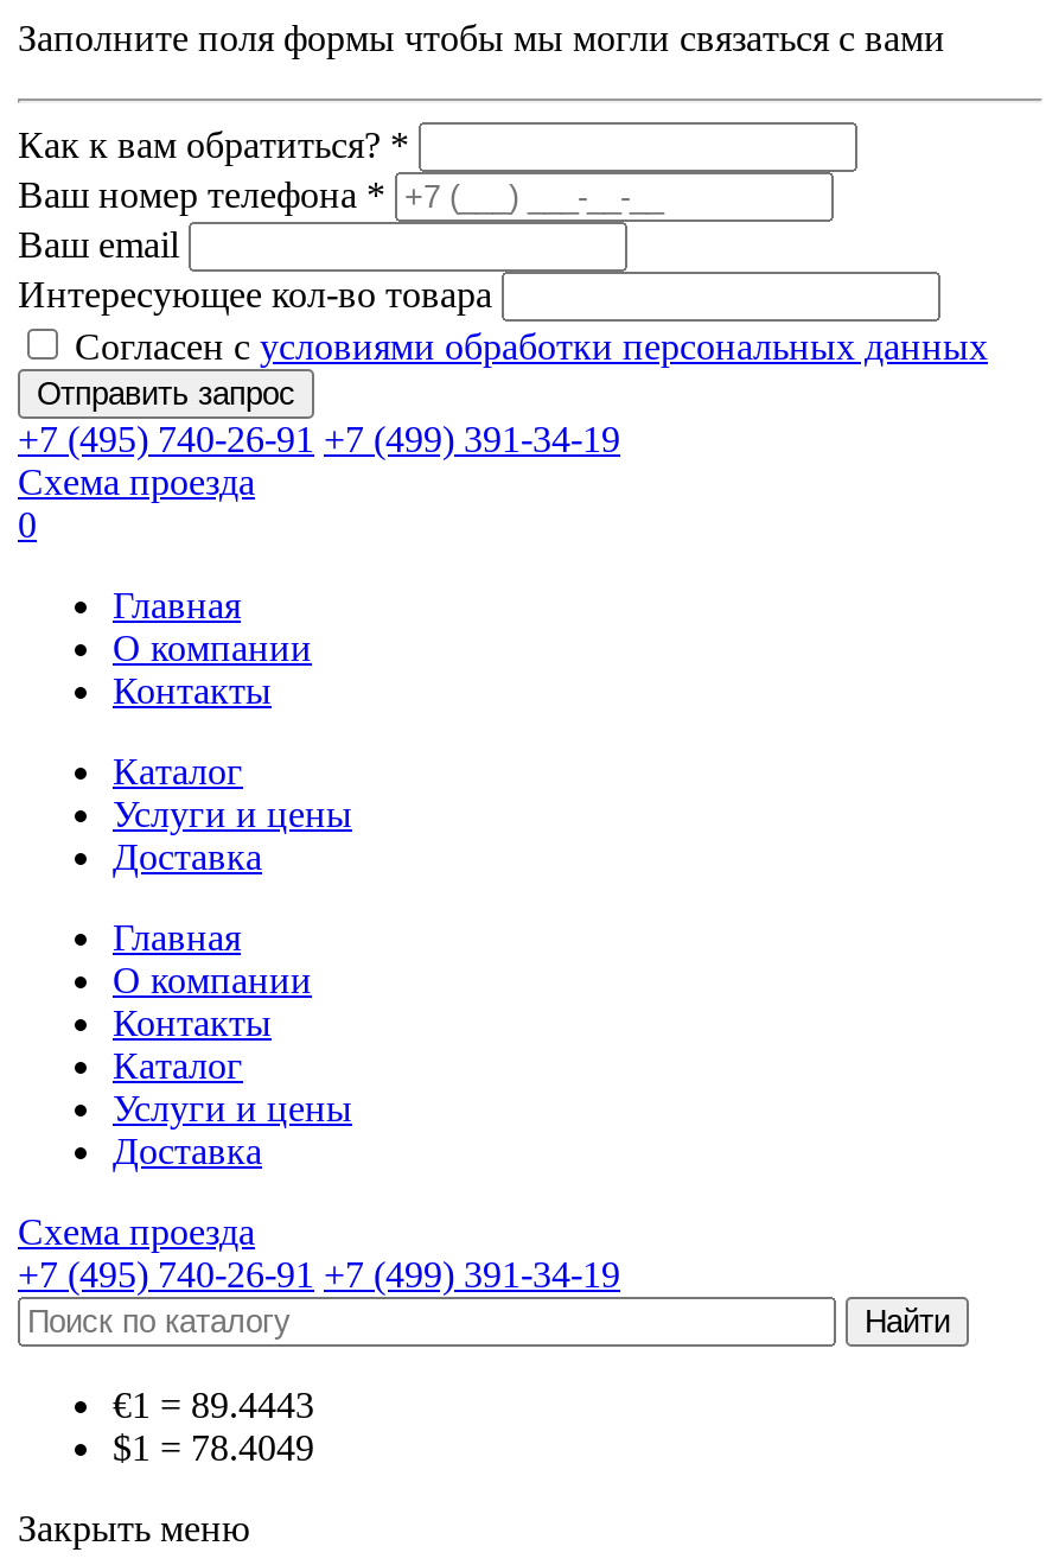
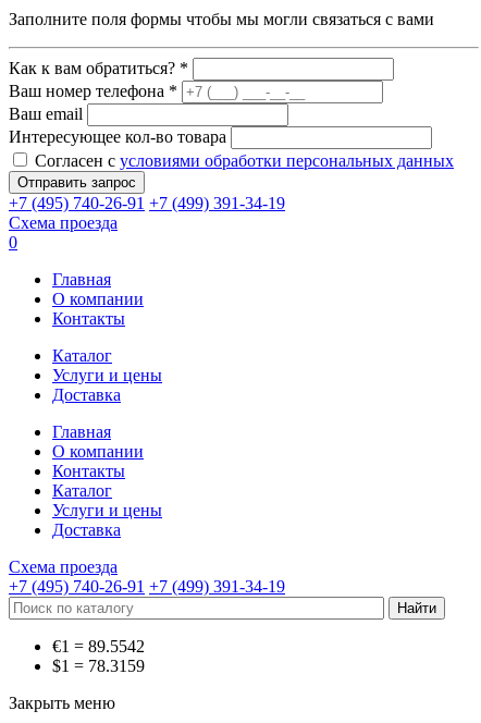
- €1 = 89.4443
+ €1 = 89.5542

- $1 = 78.4049
+ $1 = 78.3159
